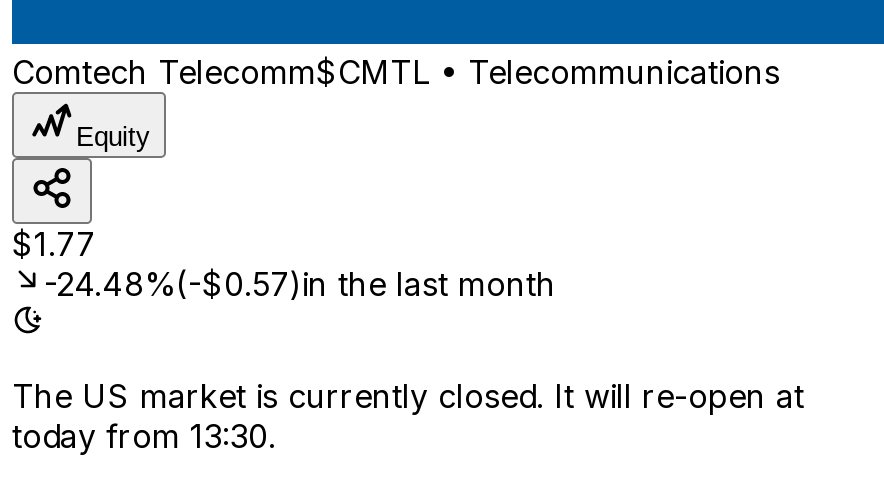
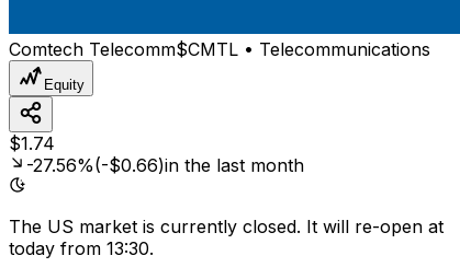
- $1.77
+ $1.74

- -24.48%(-$0.57)in the last month
+ -27.56%(-$0.66)in the last month
